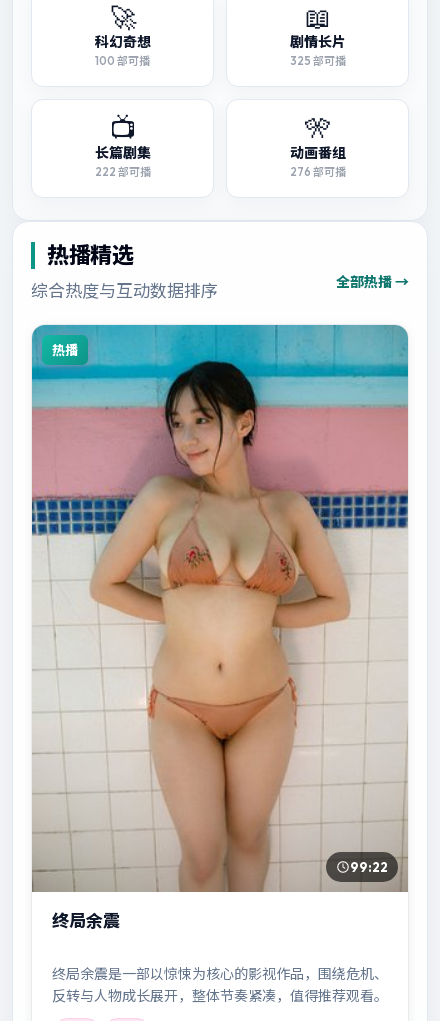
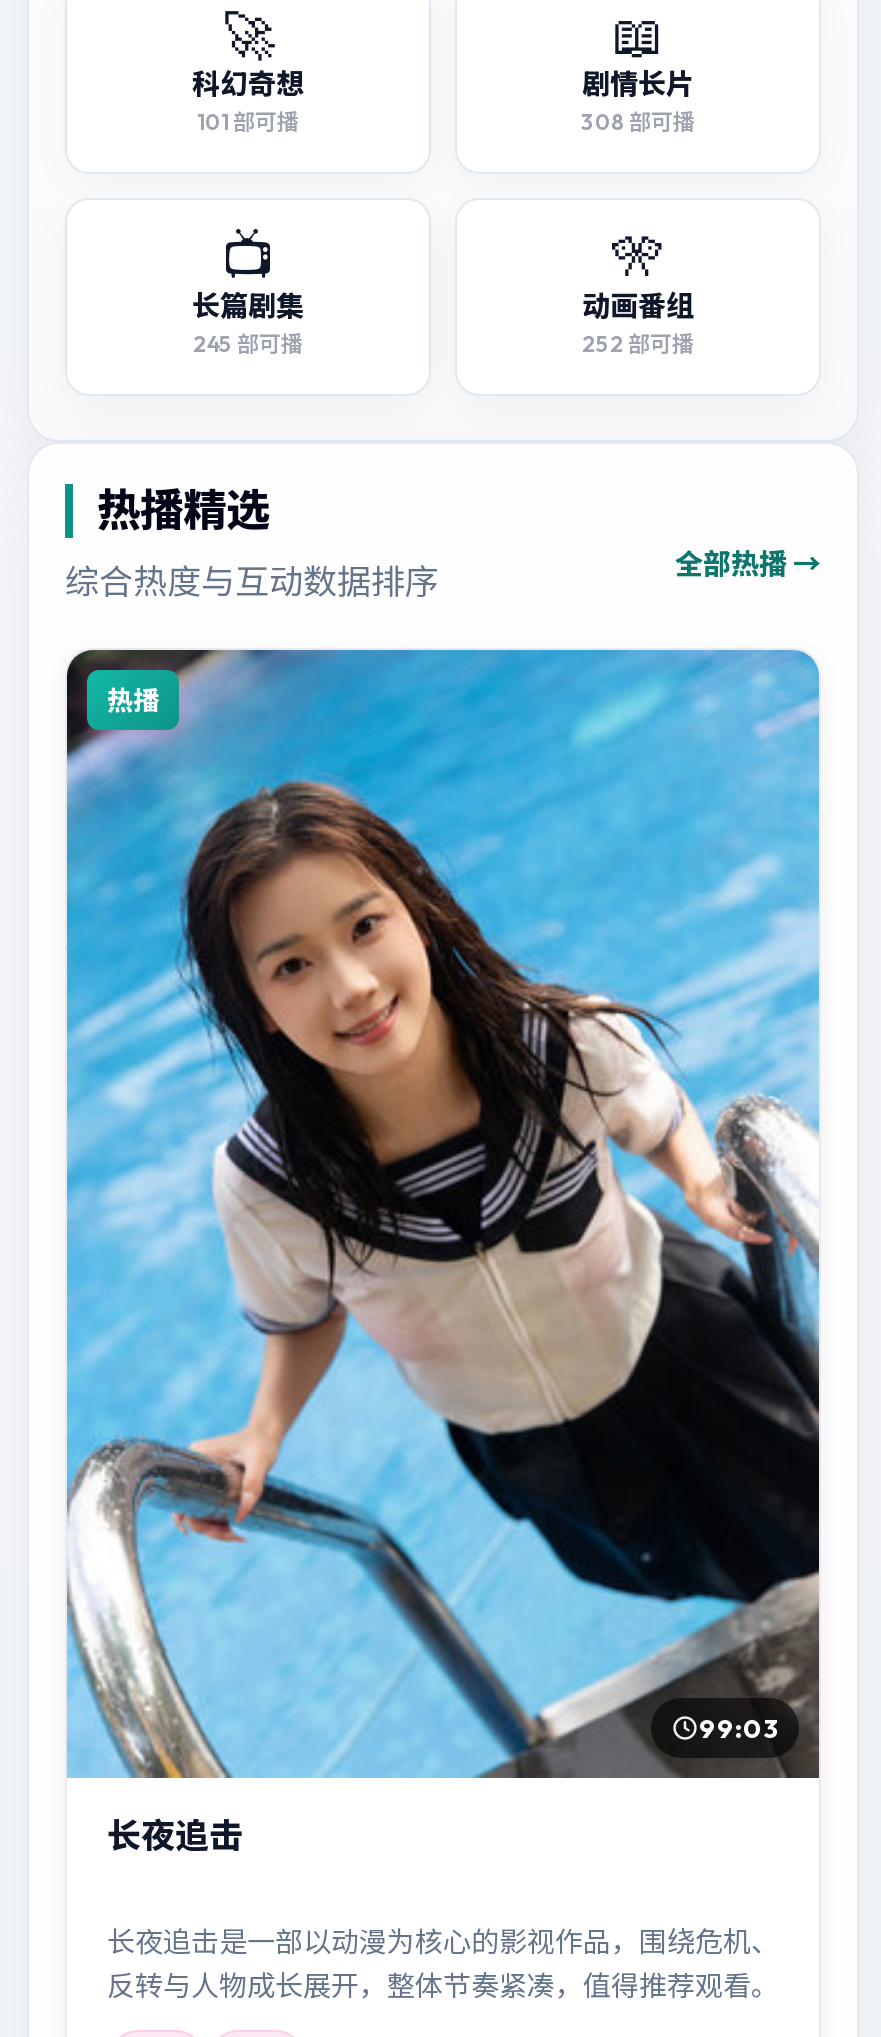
- 100部可播
+ 101部可播

- 325部可播
+ 308部可播

- 222部可播
+ 245部可播

- 276部可播
+ 252部可播

- [image]
- 99:22
+ [image]
+ 99:03

- 终局余震
+ 长夜追击

- 终局余震是一部以惊悚为核心的影视作品，围绕危机、
+ 长夜追击是一部以动漫为核心的影视作品，围绕危机、
